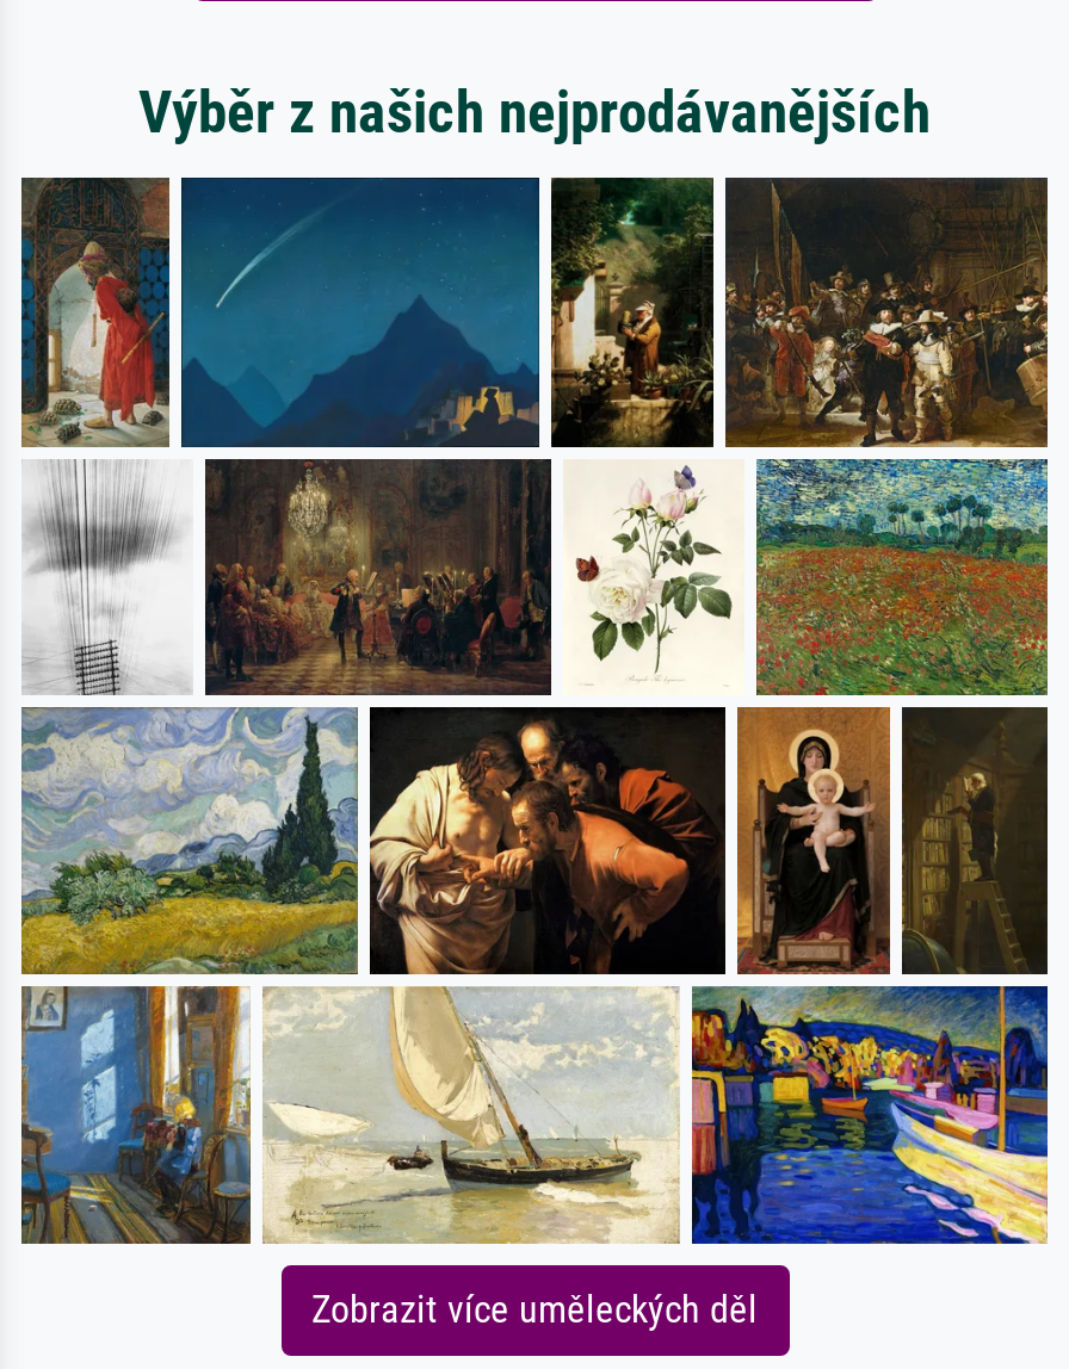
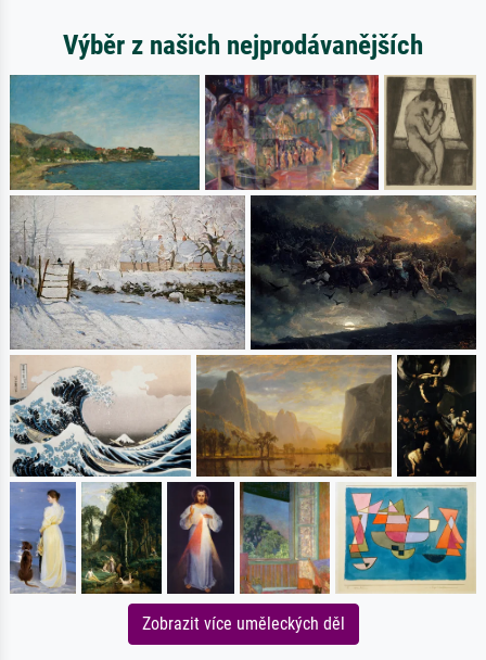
- [image]
+ [image]
